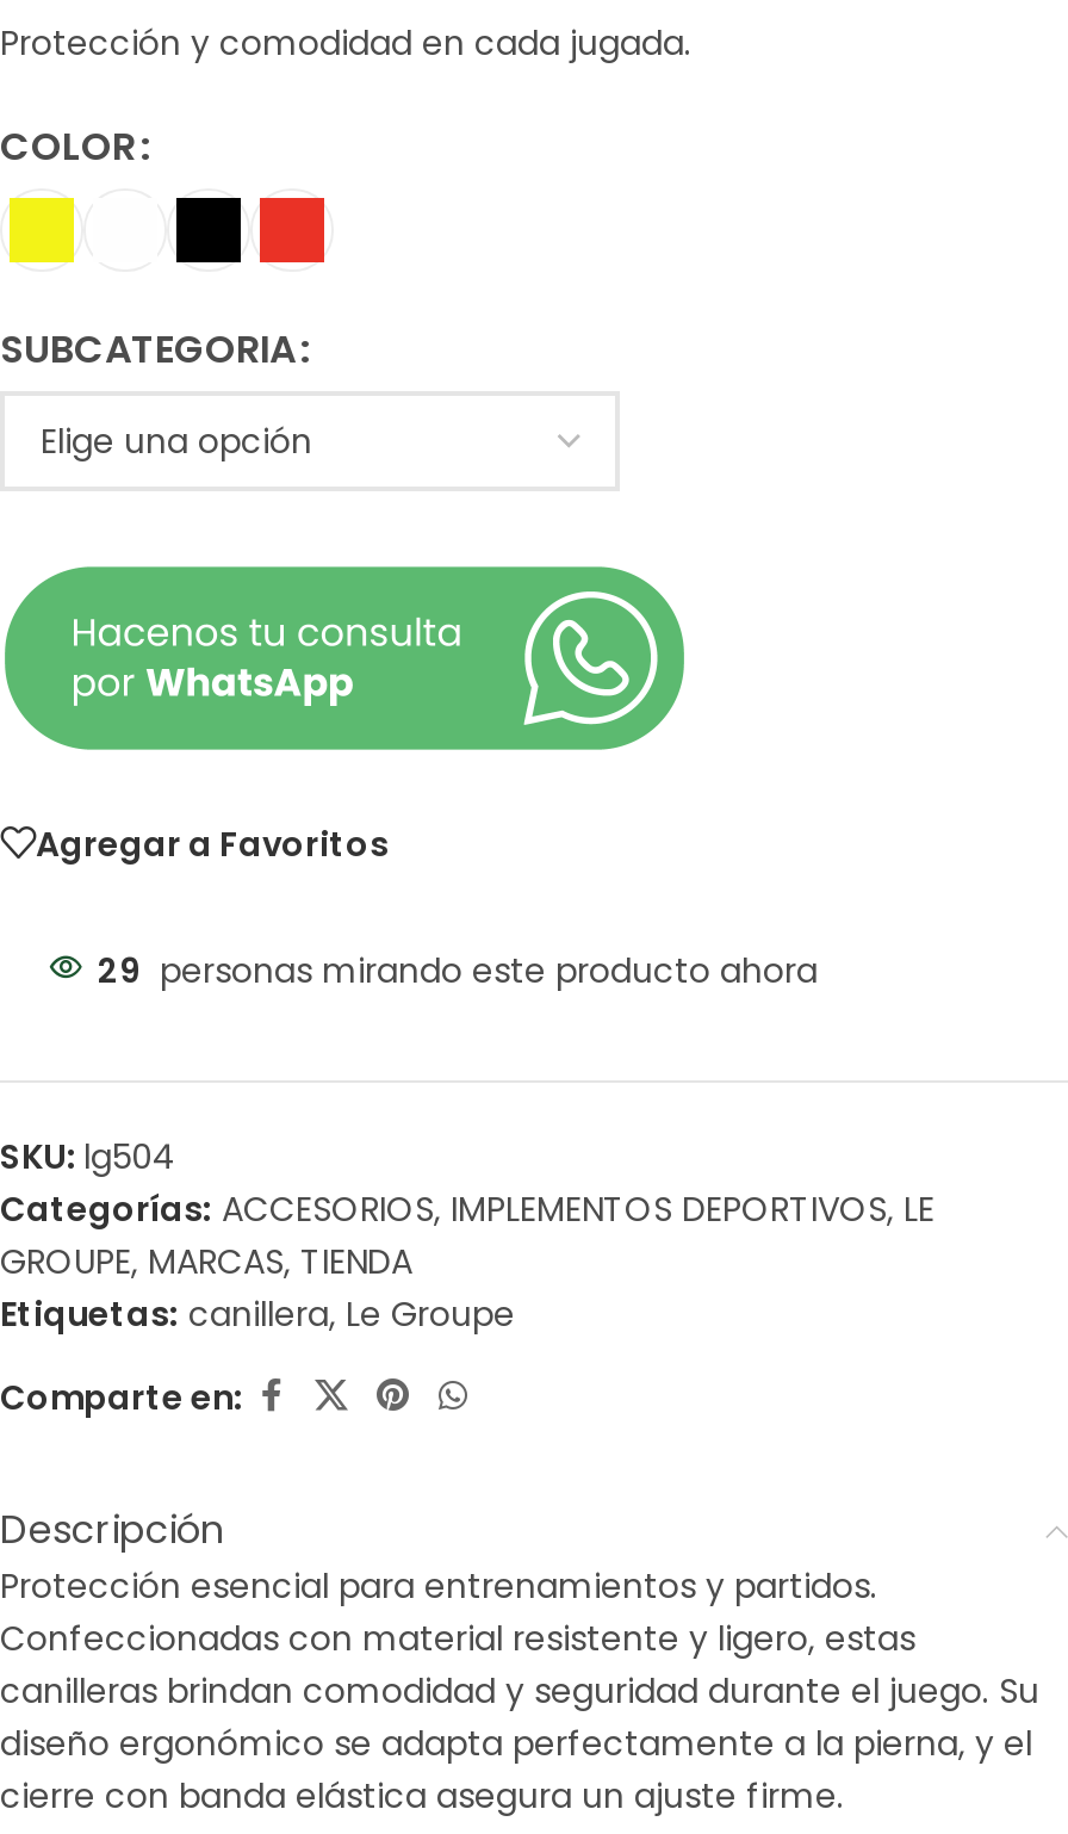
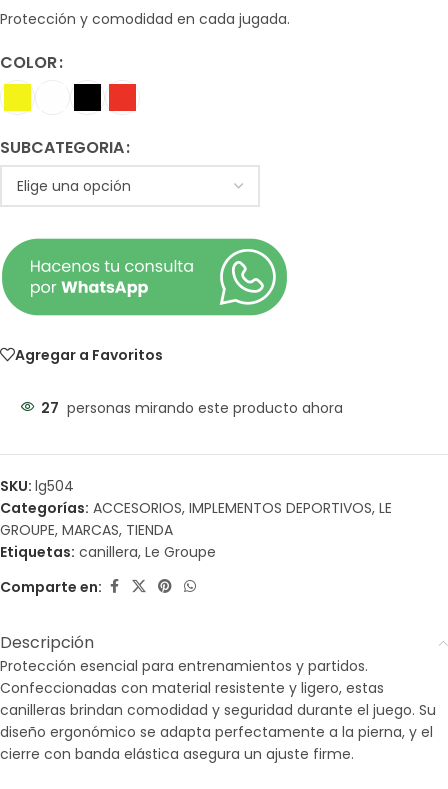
- 29 personas mirando este producto ahora
+ 27 personas mirando este producto ahora
